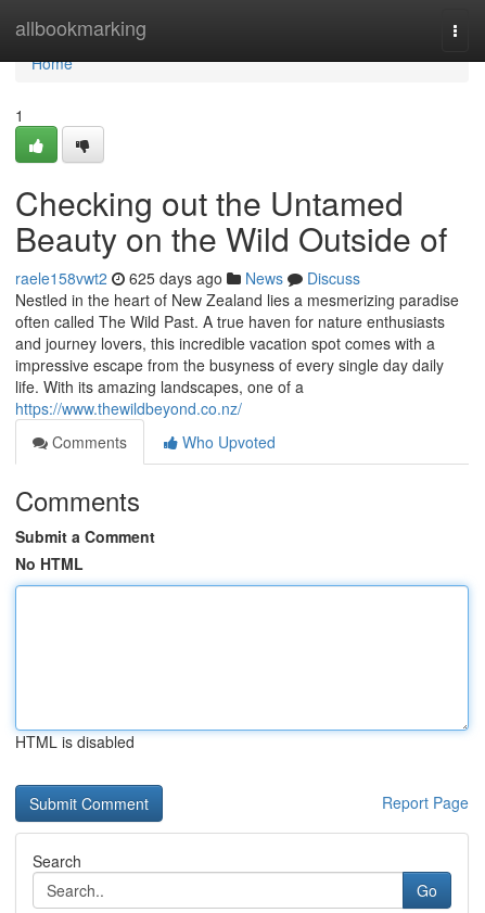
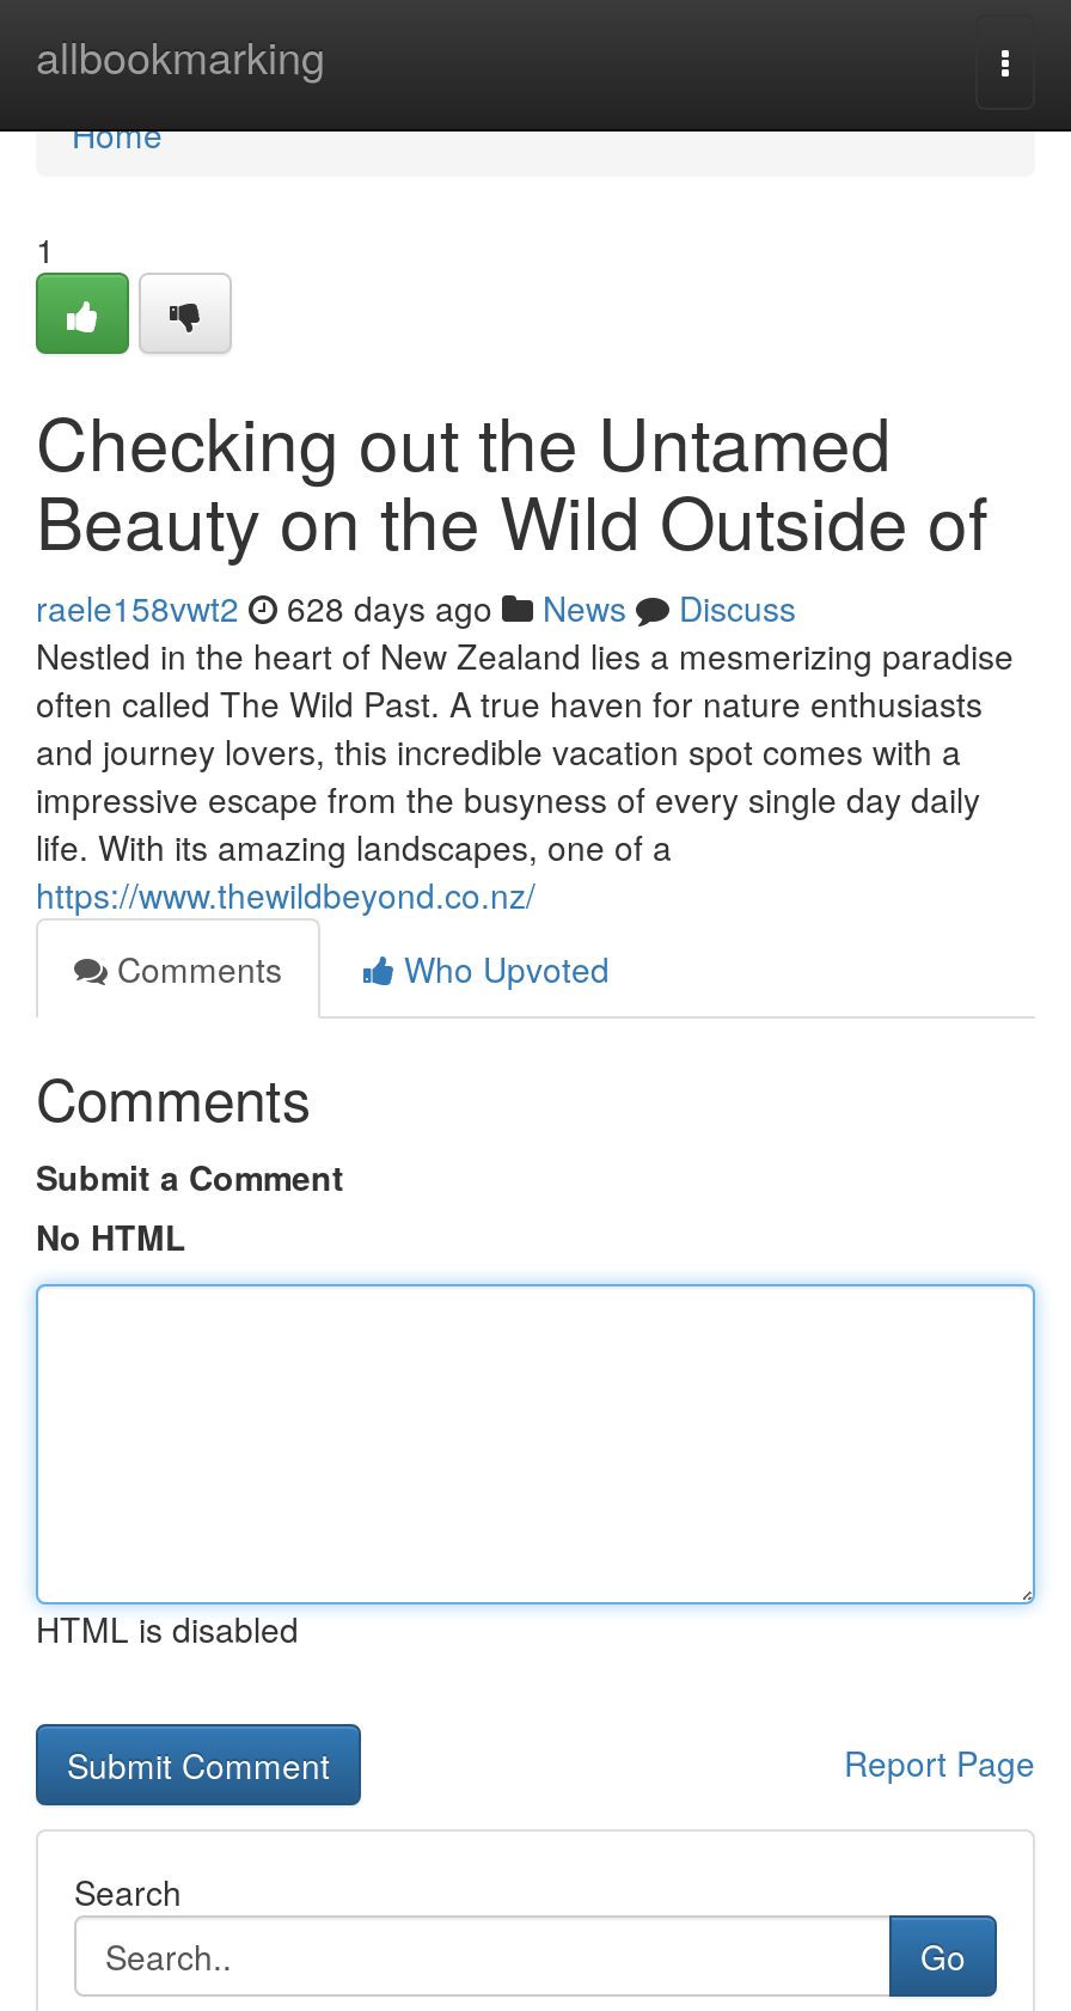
- raele158vwt2 625 days ago News Discuss
+ raele158vwt2 628 days ago News Discuss
